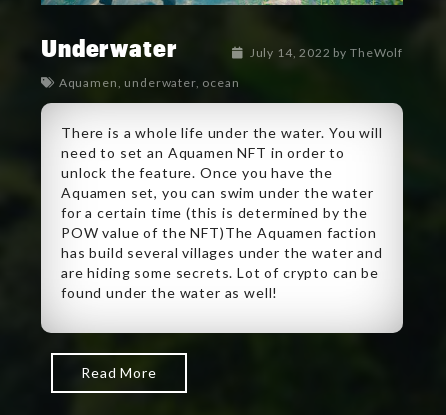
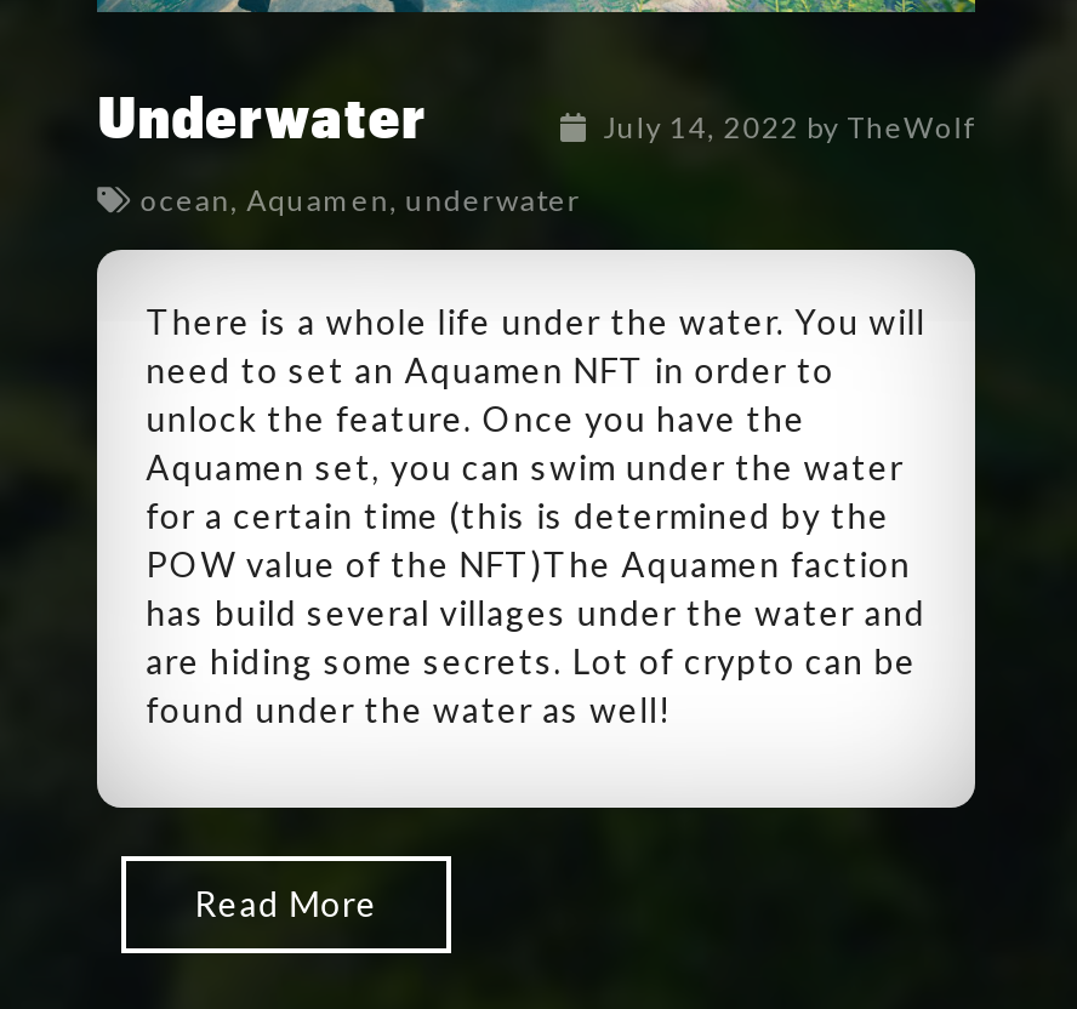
- Aquamen, underwater, ocean
+ ocean, Aquamen, underwater
